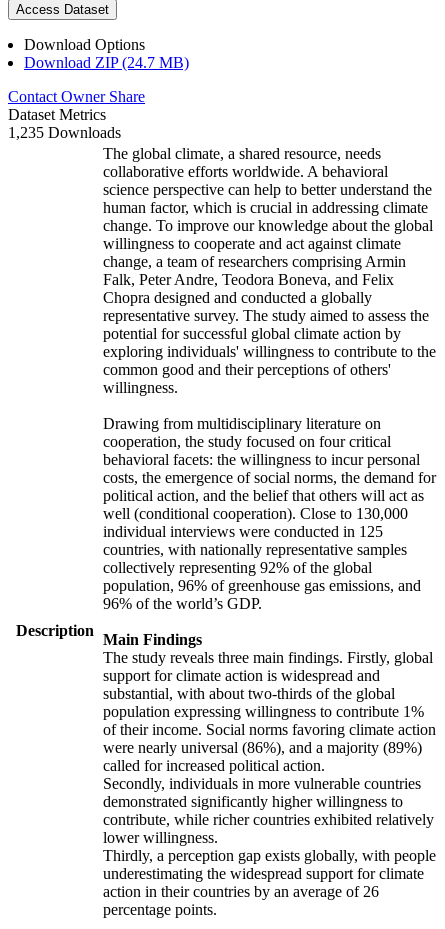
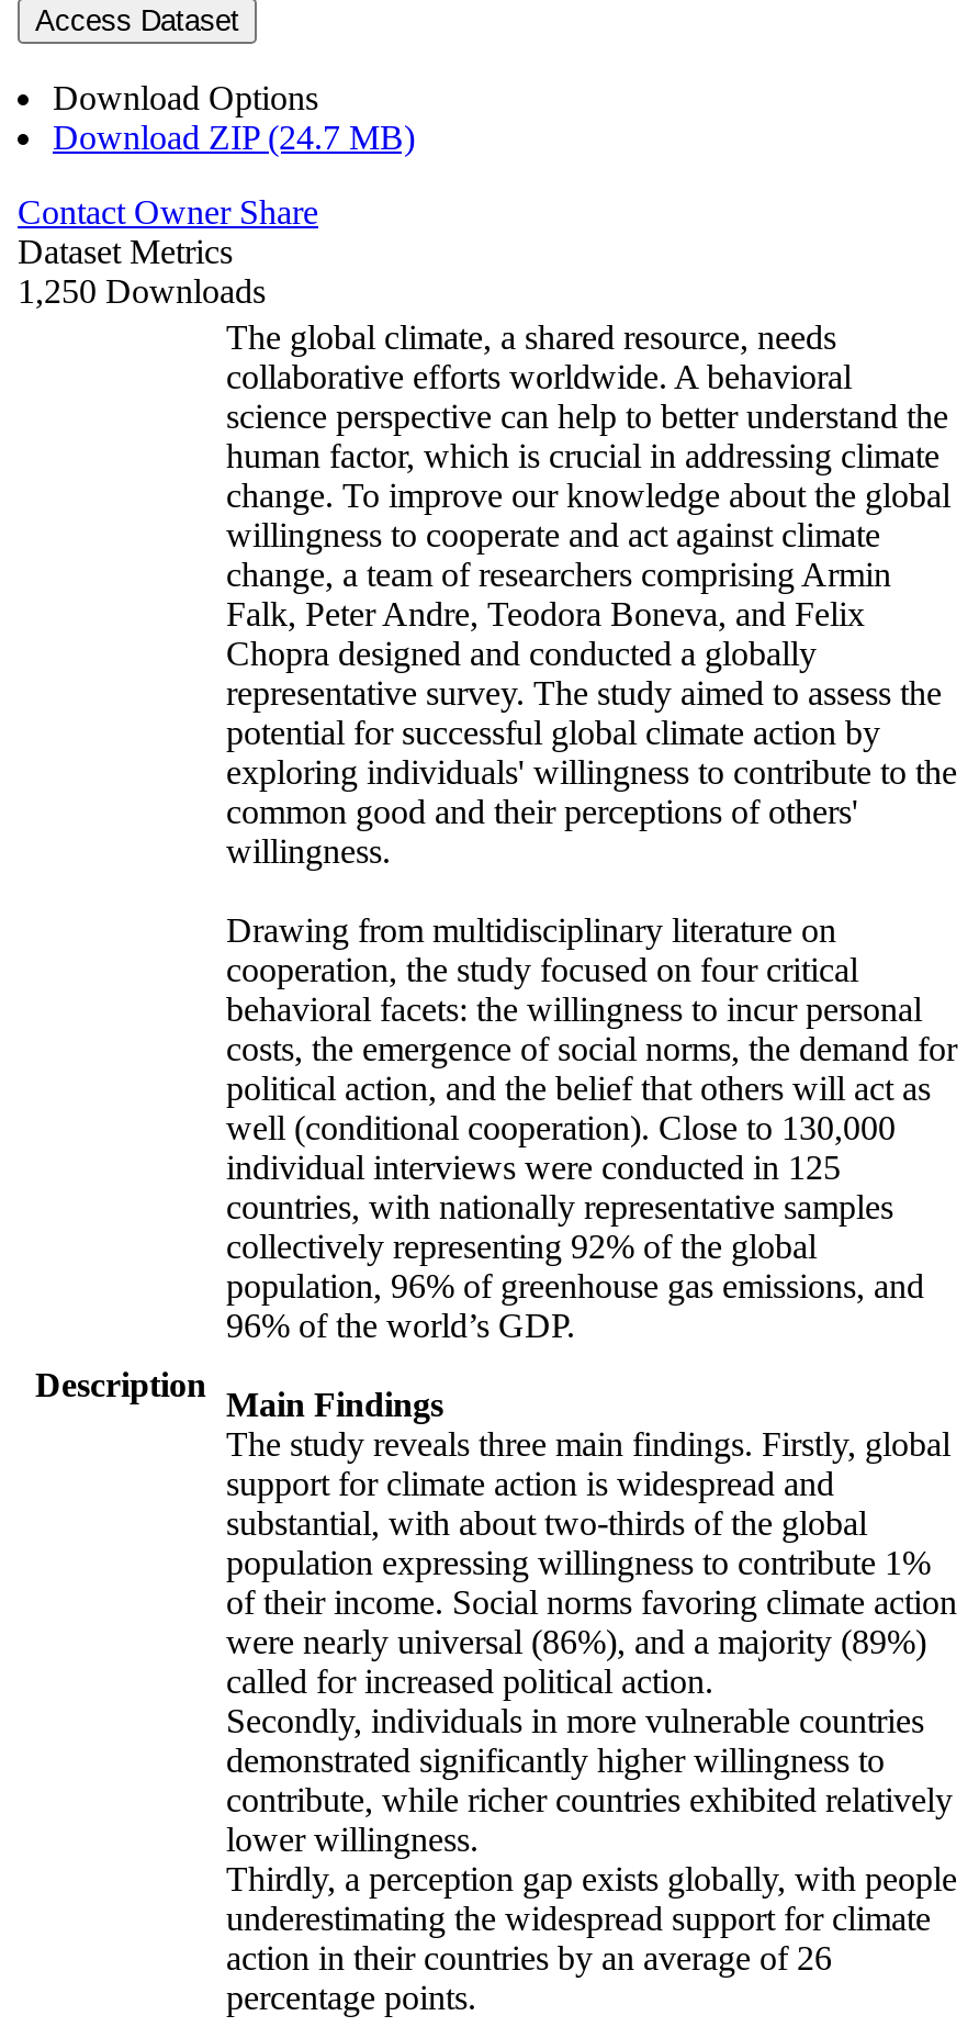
- 1,235 Downloads
+ 1,250 Downloads
